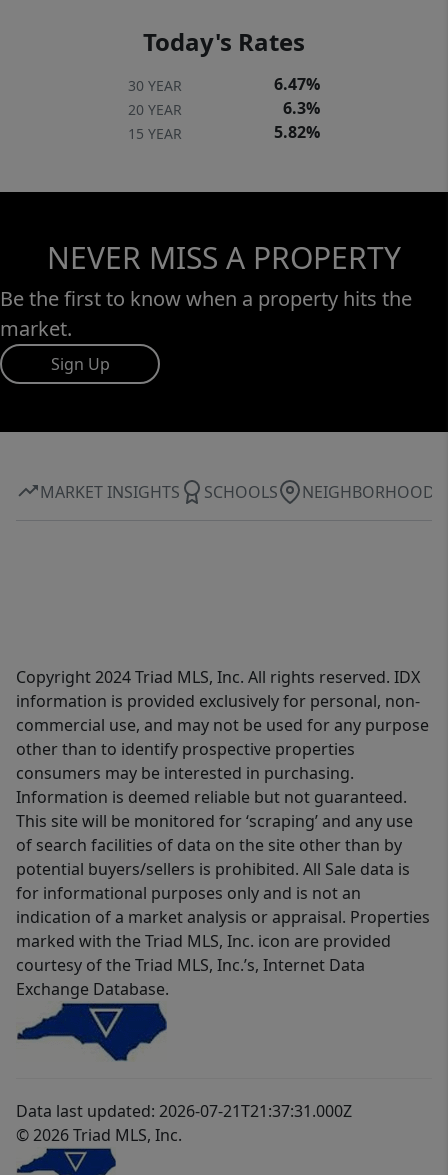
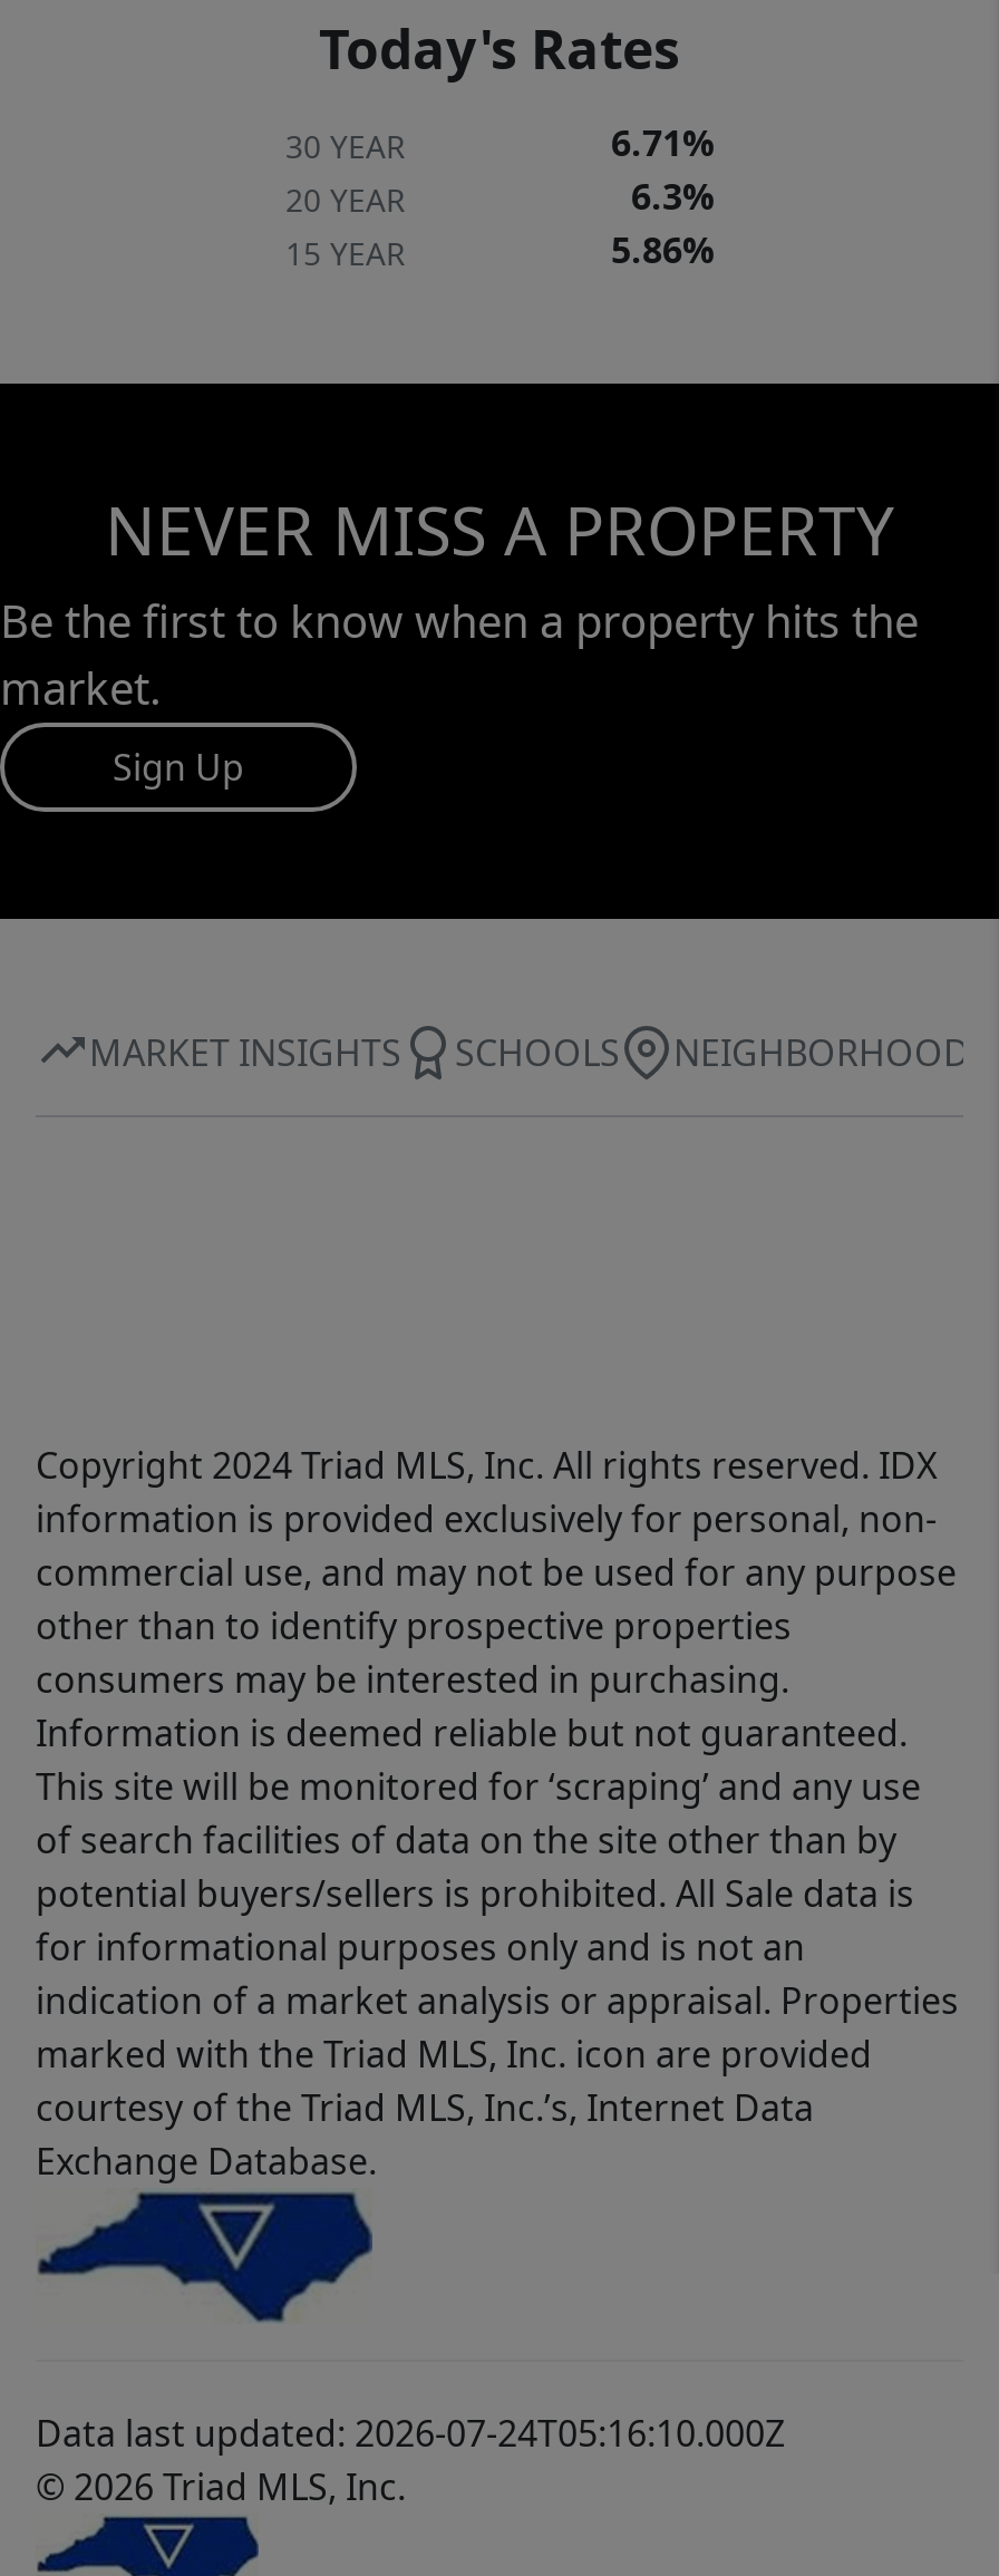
- 6.47%
+ 6.71%

- 5.82%
+ 5.86%

- Data last updated: 2026-07-21T21:37:31.000Z
+ Data last updated: 2026-07-24T05:16:10.000Z
